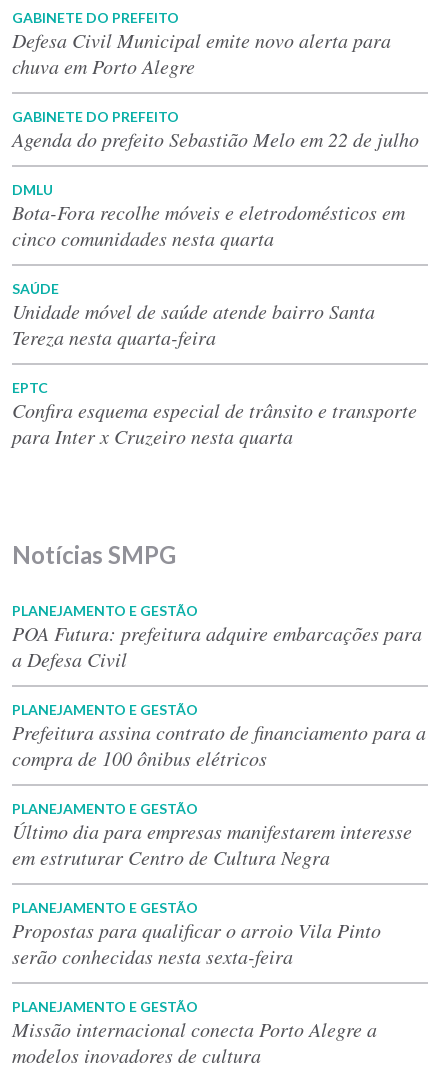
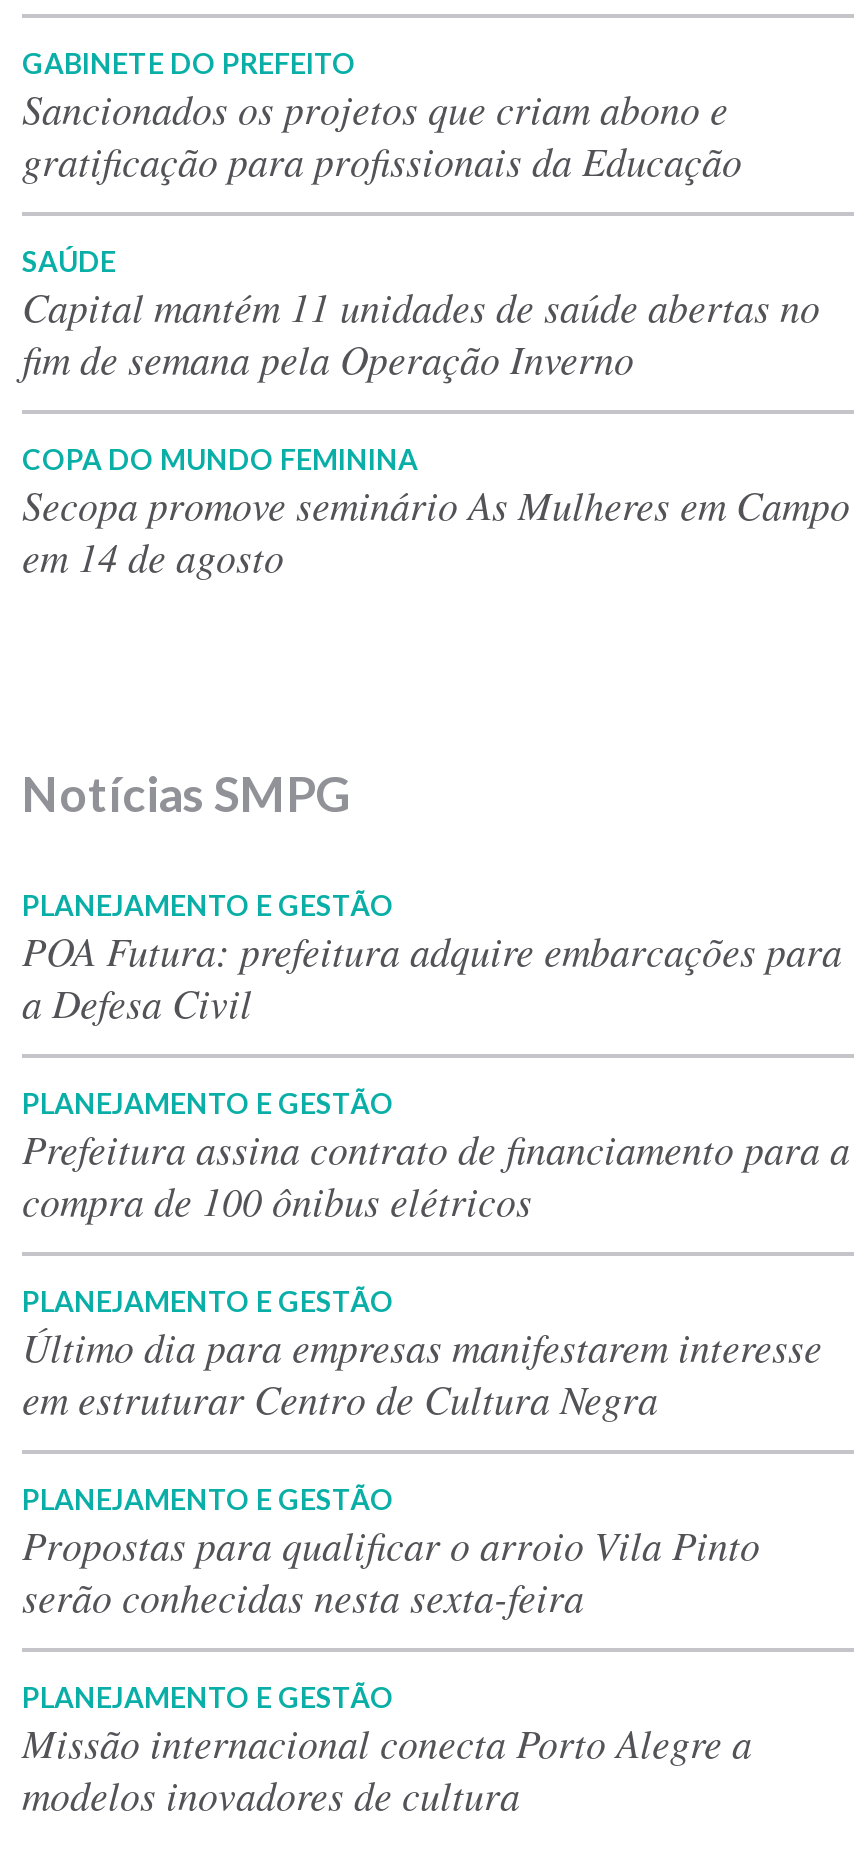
- Defesa Civil Municipal emite novo alerta para
- chuva em Porto Alegre
- GABINETE DO PREFEITO
- Agenda do prefeito Sebastião Melo em 22 de julho
- DMLU
- Bota-Fora recolhe móveis e eletrodomésticos em
- cinco comunidades nesta quarta
+ Sancionados os projetos que criam abono e
+ gratificação para profissionais da Educação

- Unidade móvel de saúde atende bairro Santa
- Tereza nesta quarta-feira
+ Capital mantém 11 unidades de saúde abertas no
+ fim de semana pela Operação Inverno

- EPTC
- Confira esquema especial de trânsito e transporte
- para Inter x Cruzeiro nesta quarta
+ COPA DO MUNDO FEMININA
+ Secopa promove seminário As Mulheres em Campo
+ em 14 de agosto
